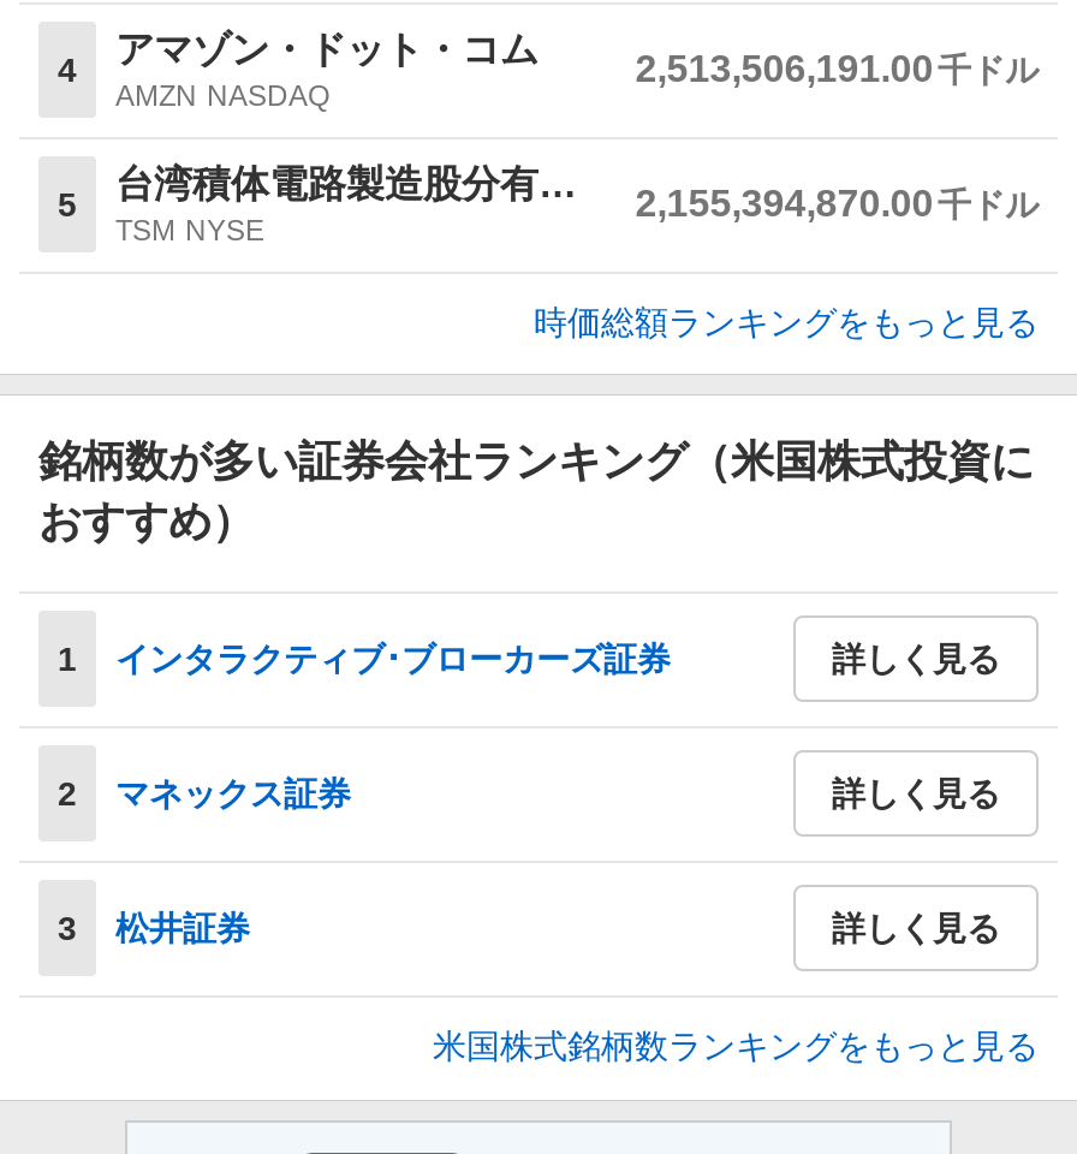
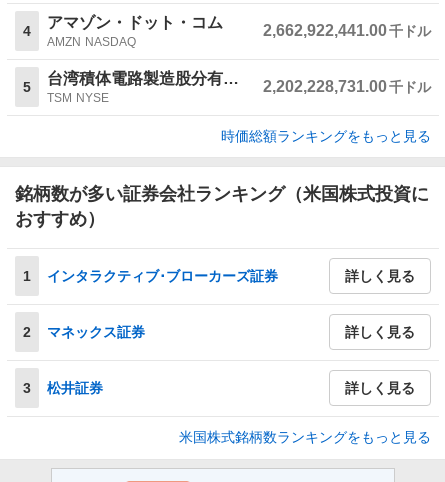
- 2,513,506,191.00 千ドル
+ 2,662,922,441.00 千ドル

- 2,155,394,870.00 千ドル
+ 2,202,228,731.00 千ドル
